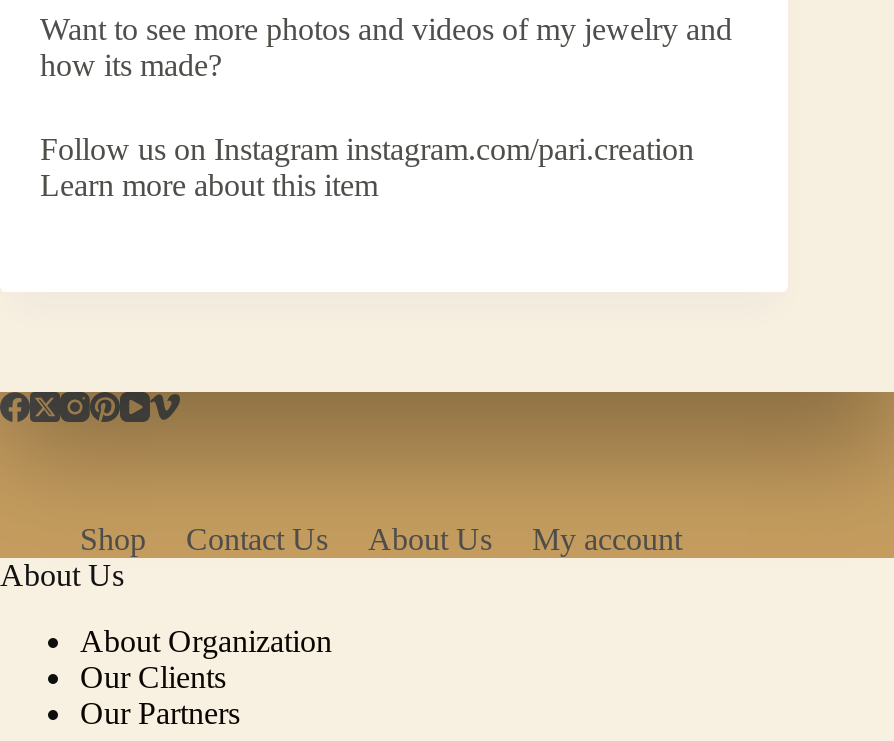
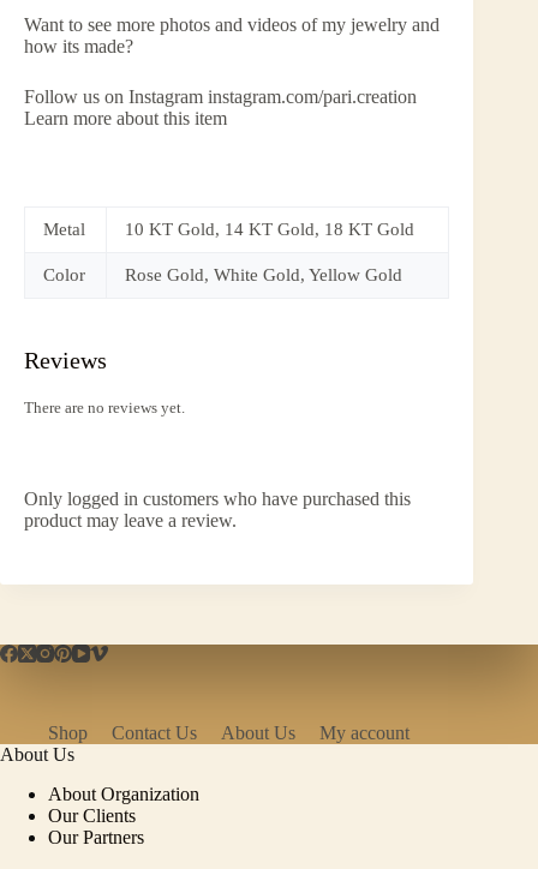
+ Metal
+ 10 KT Gold, 14 KT Gold, 18 KT Gold
+ Color
+ Rose Gold, White Gold, Yellow Gold
+ Reviews
+ There are no reviews yet.

+ Only logged in customers who have purchased this
+ product may leave a review.
